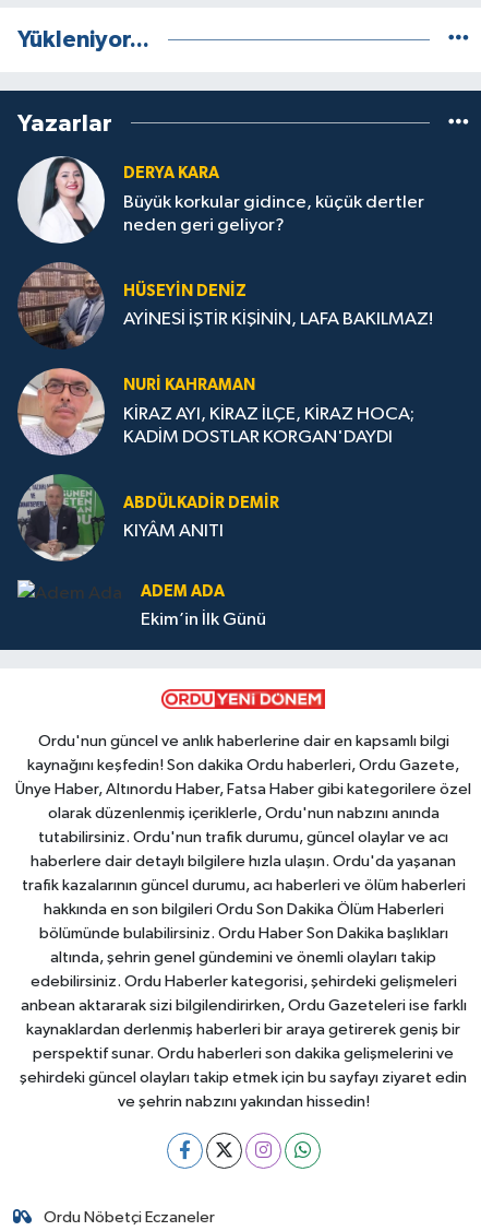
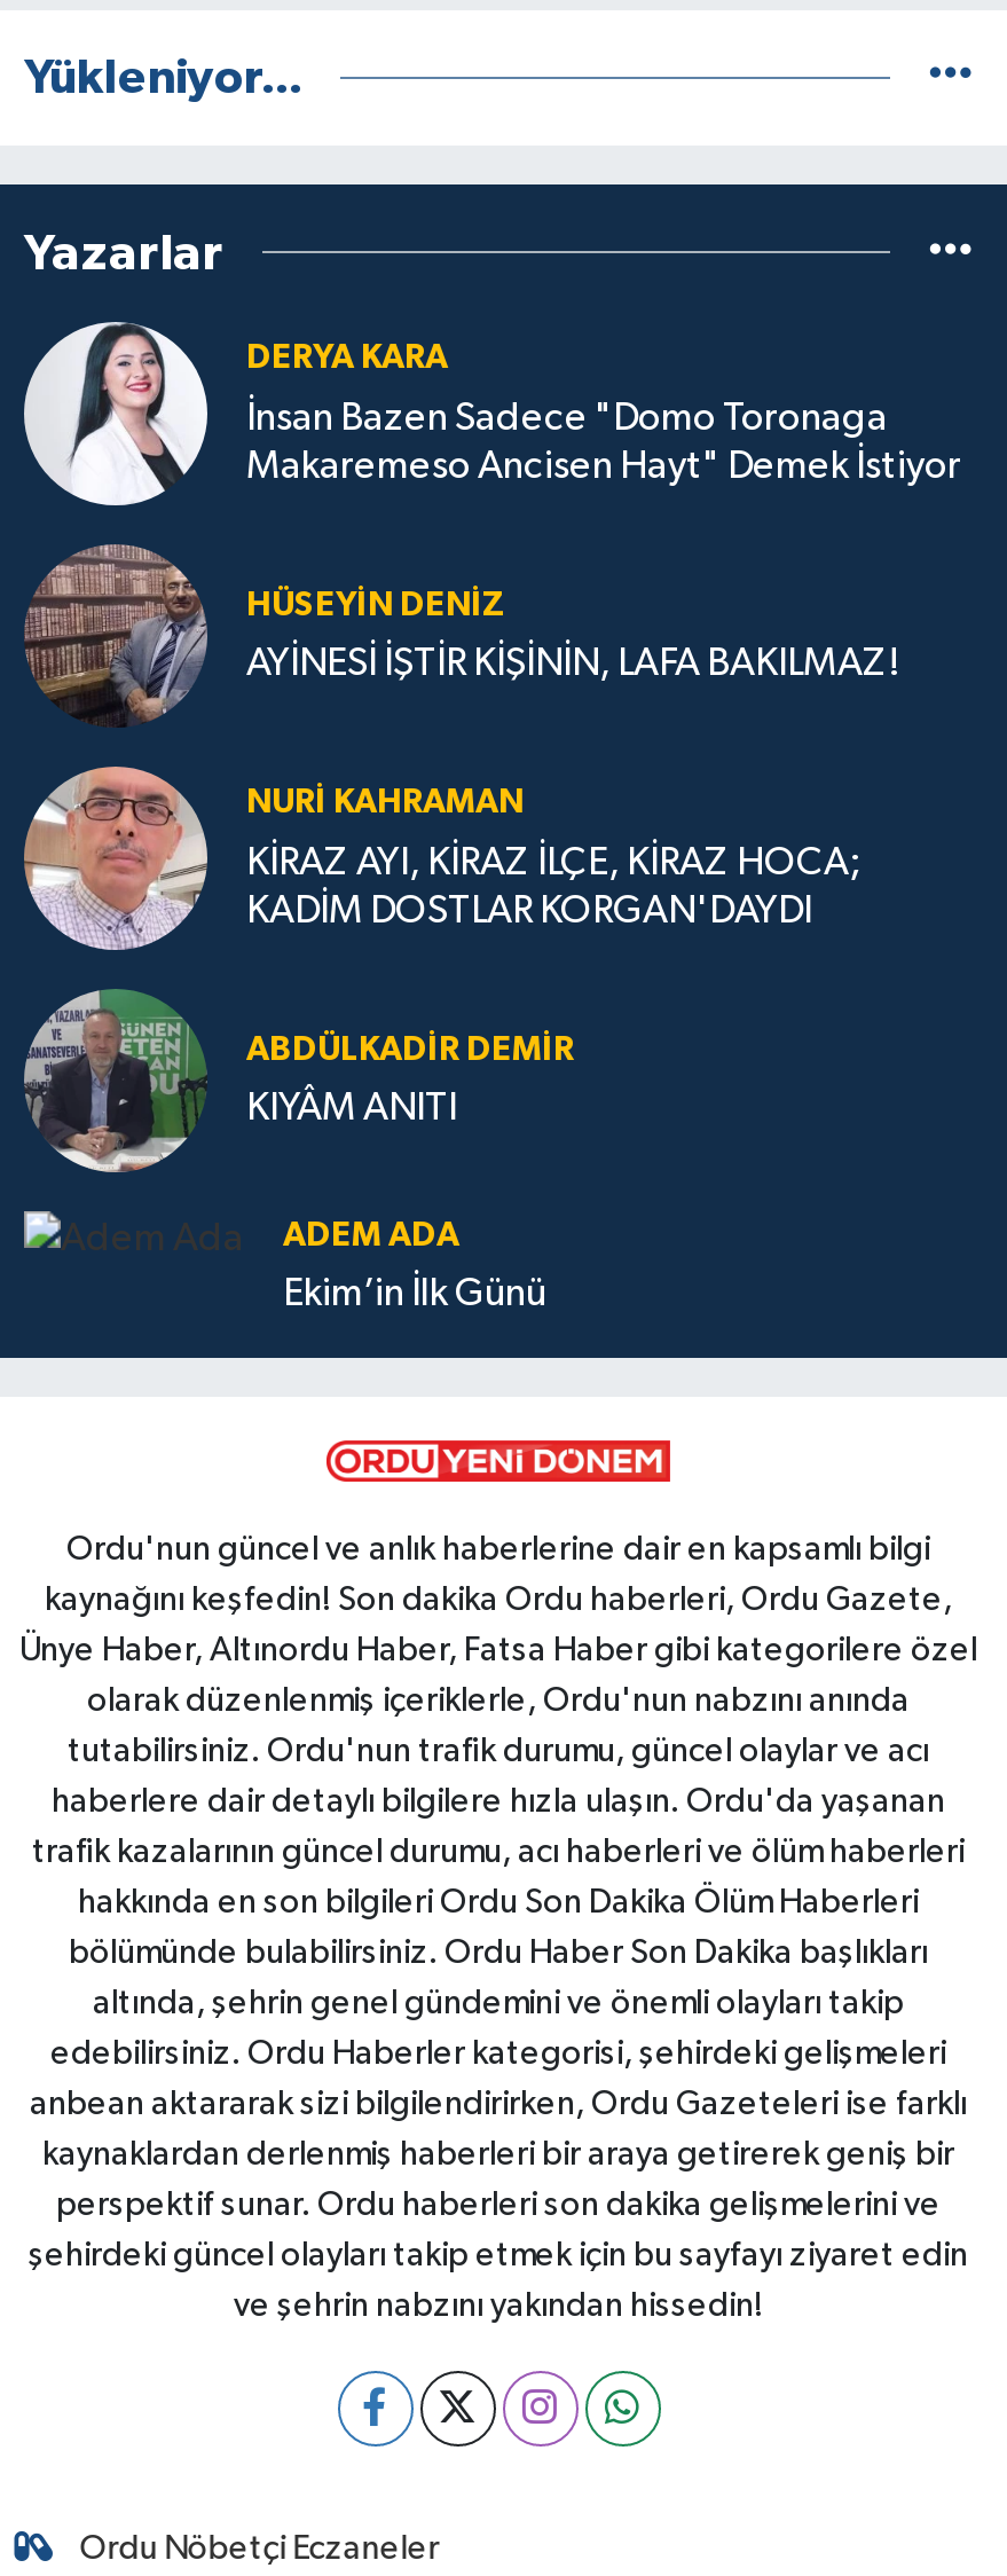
- Büyük korkular gidince, küçük dertler
- neden geri geliyor?
+ İnsan Bazen Sadece "Domo Toronaga
+ Makaremeso Ancisen Hayt" Demek İstiyor
